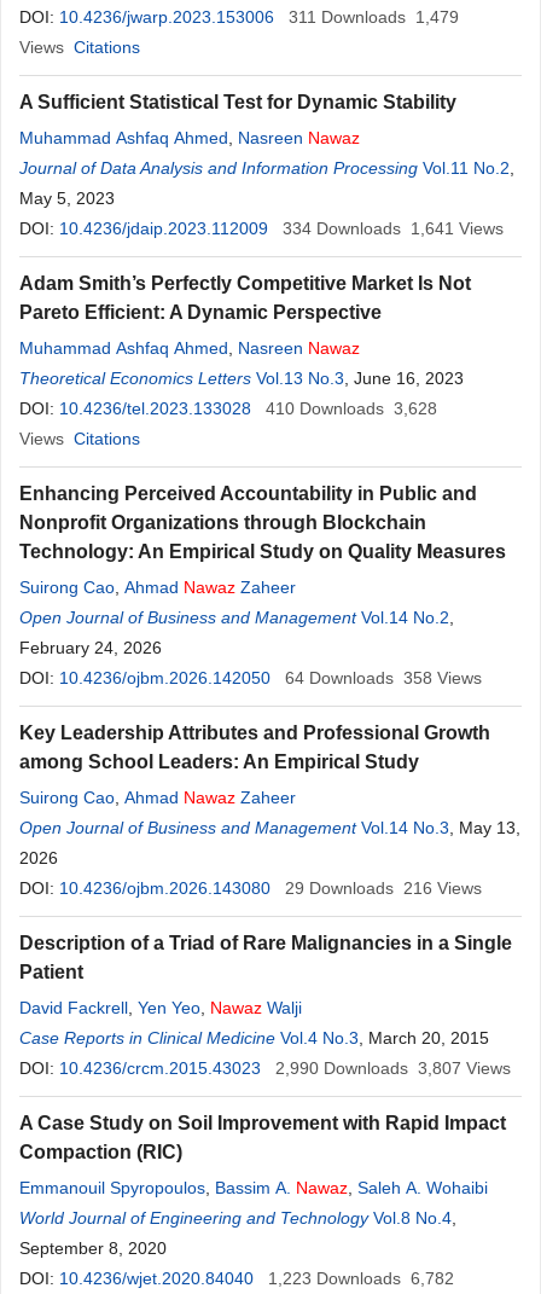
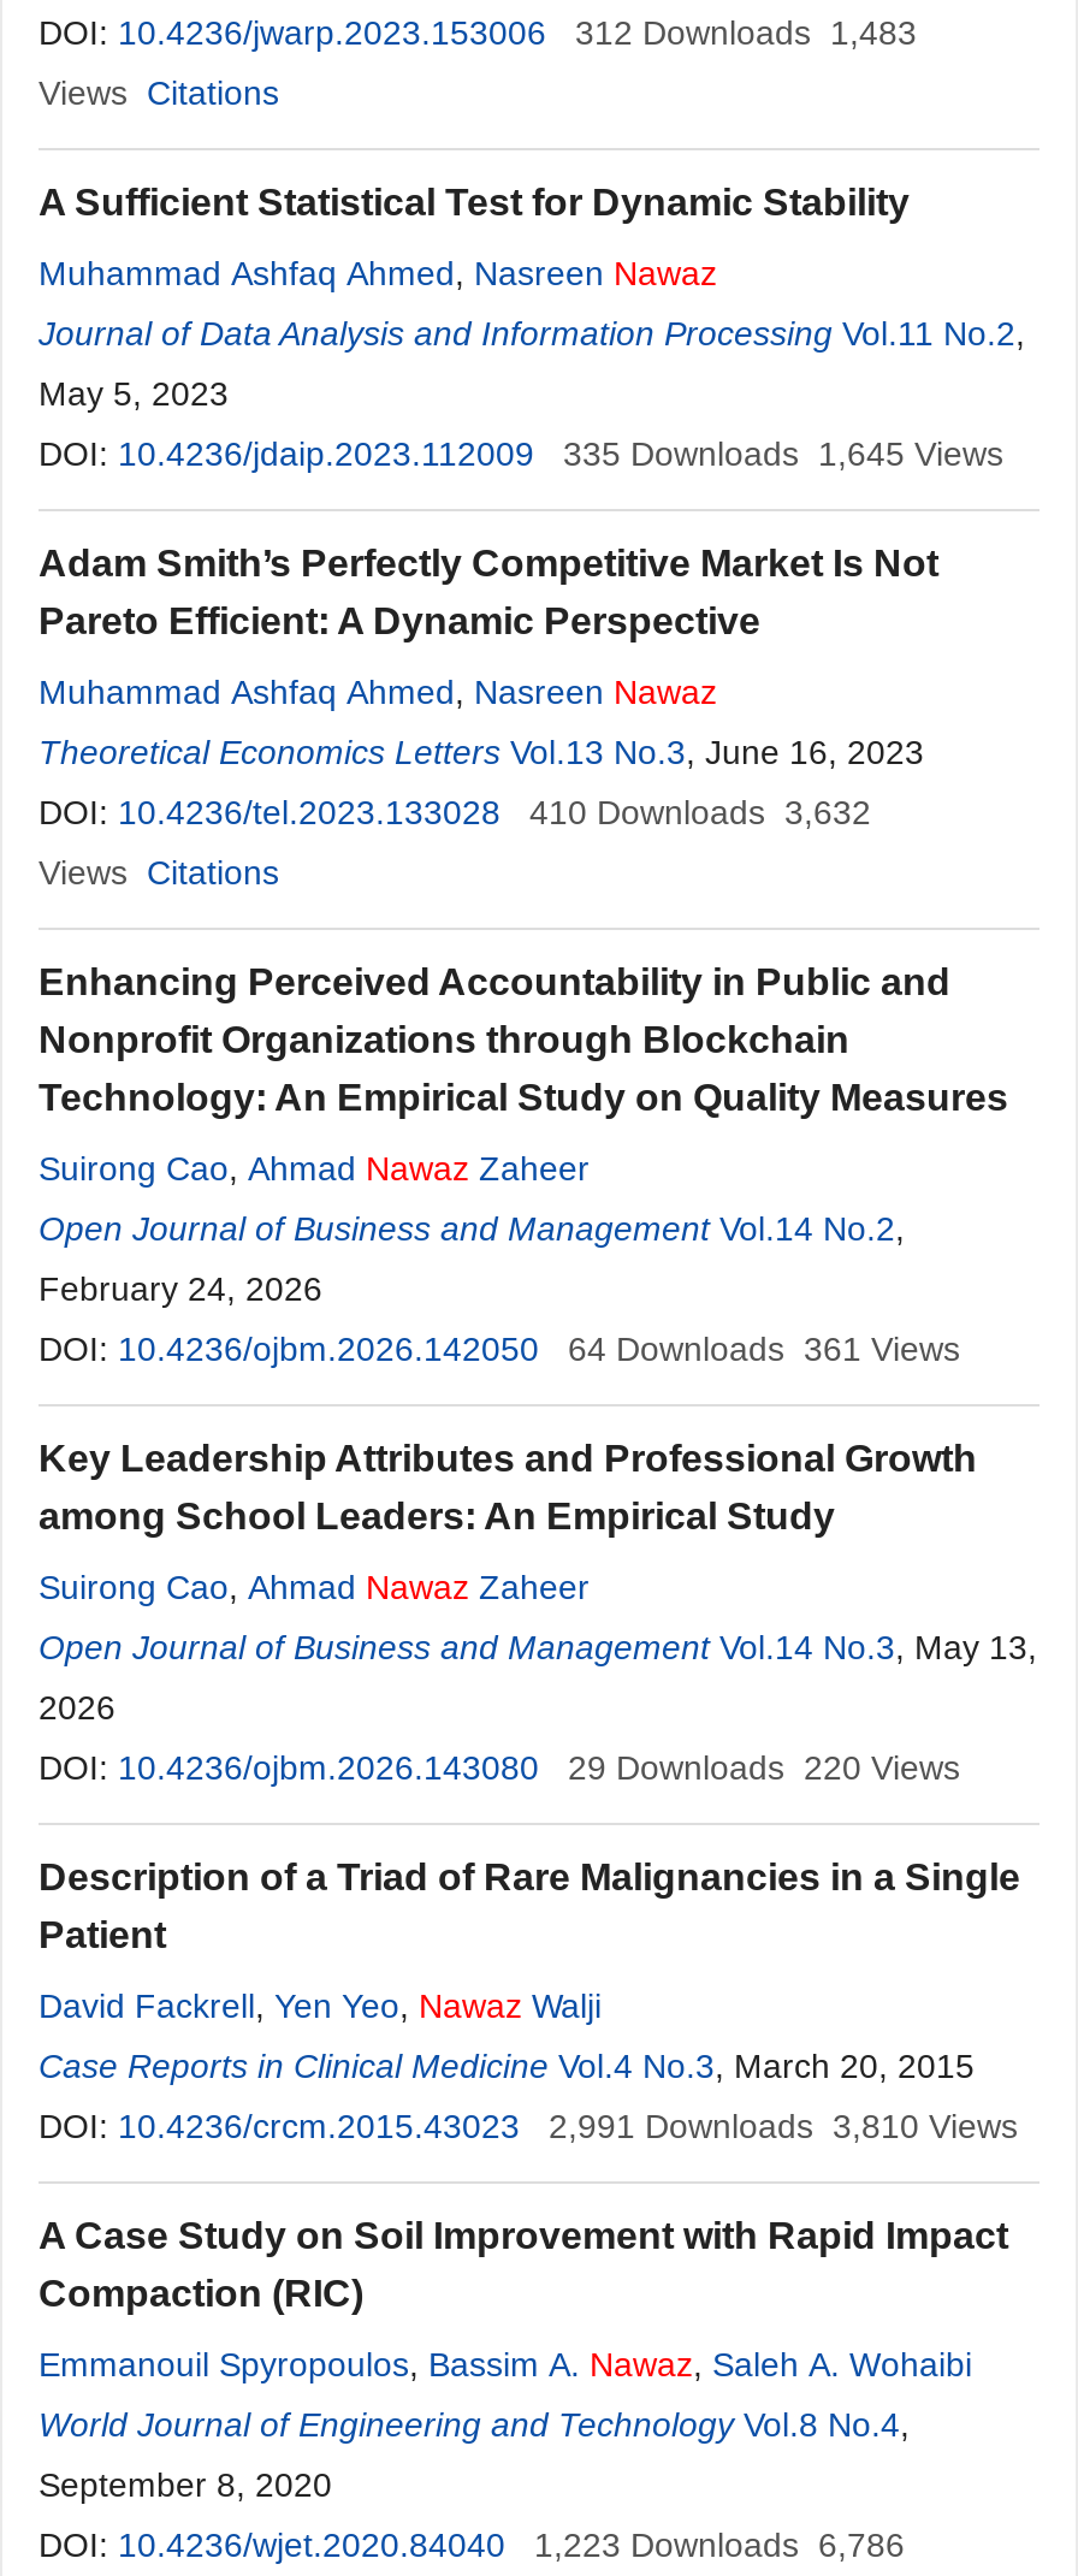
- DOI: 10.4236/jwarp.2023.153006 311 Downloads 1,479
+ DOI: 10.4236/jwarp.2023.153006 312 Downloads 1,483

- 334 Downloads 1,641 Views
+ 335 Downloads 1,645 Views

- DOI: 10.4236/tel.2023.133028 410 Downloads 3,628
+ DOI: 10.4236/tel.2023.133028 410 Downloads 3,632

- 64 Downloads 358 Views
+ 64 Downloads 361 Views

- 29 Downloads 216 Views
+ 29 Downloads 220 Views

- 2,990 Downloads 3,807 Views
+ 2,991 Downloads 3,810 Views

- DOI: 10.4236/wjet.2020.84040 1,223 Downloads 6,782
+ DOI: 10.4236/wjet.2020.84040 1,223 Downloads 6,786
